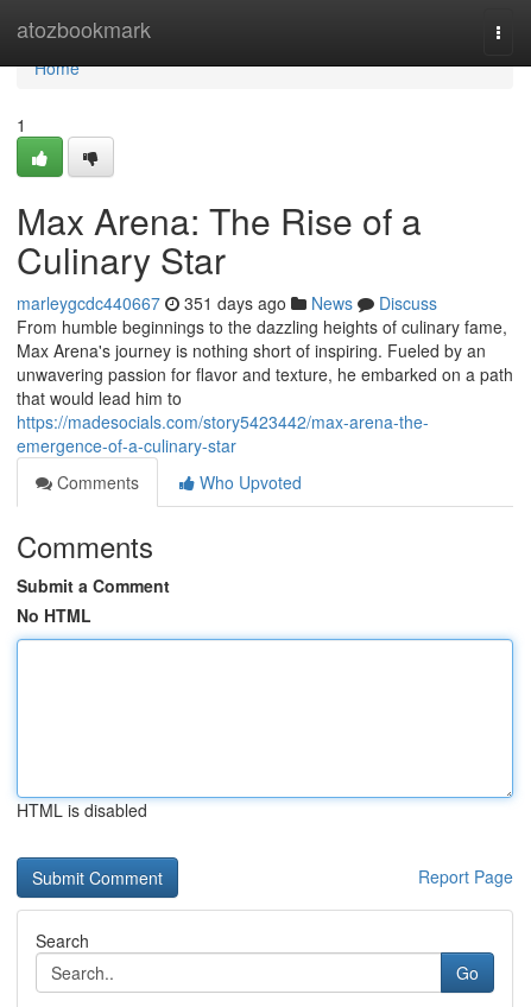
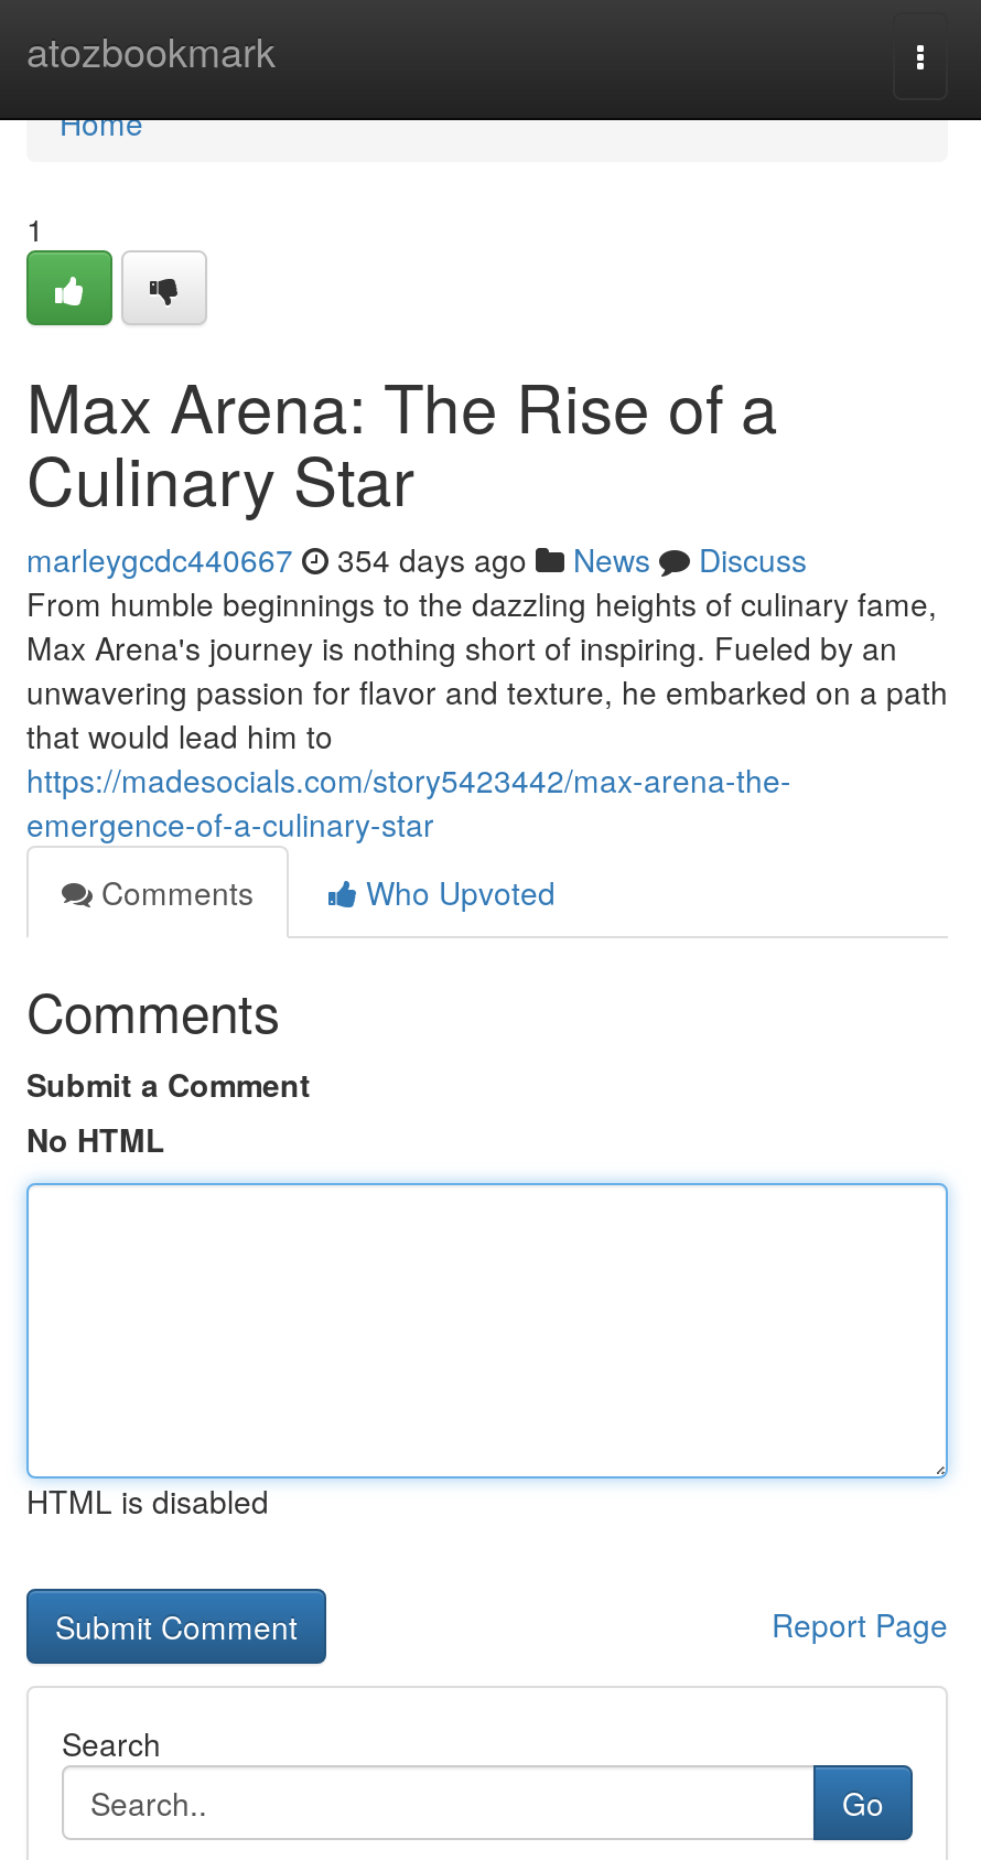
- marleygcdc440667 351 days ago News Discuss
+ marleygcdc440667 354 days ago News Discuss
